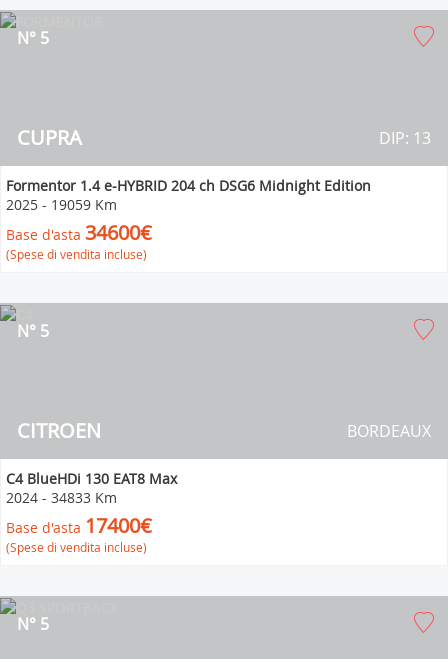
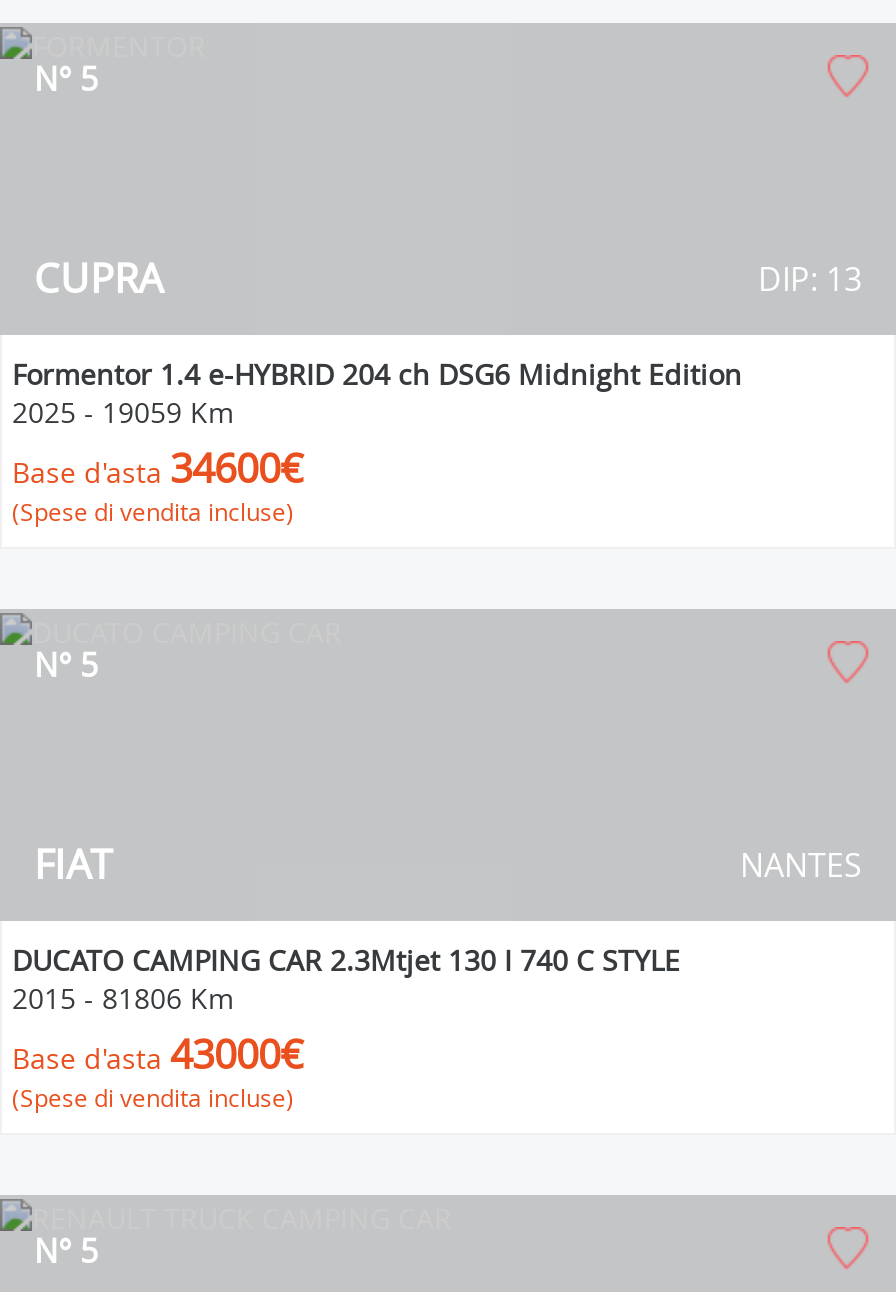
- CITROEN
+ FIAT

- BORDEAUX
+ NANTES

- C4 BlueHDi 130 EAT8 Max
- 2024 - 34833 Km
- Base d'asta 17400€
+ DUCATO CAMPING CAR 2.3Mtjet 130 I 740 C STYLE
+ 2015 - 81806 Km
+ Base d'asta 43000€
